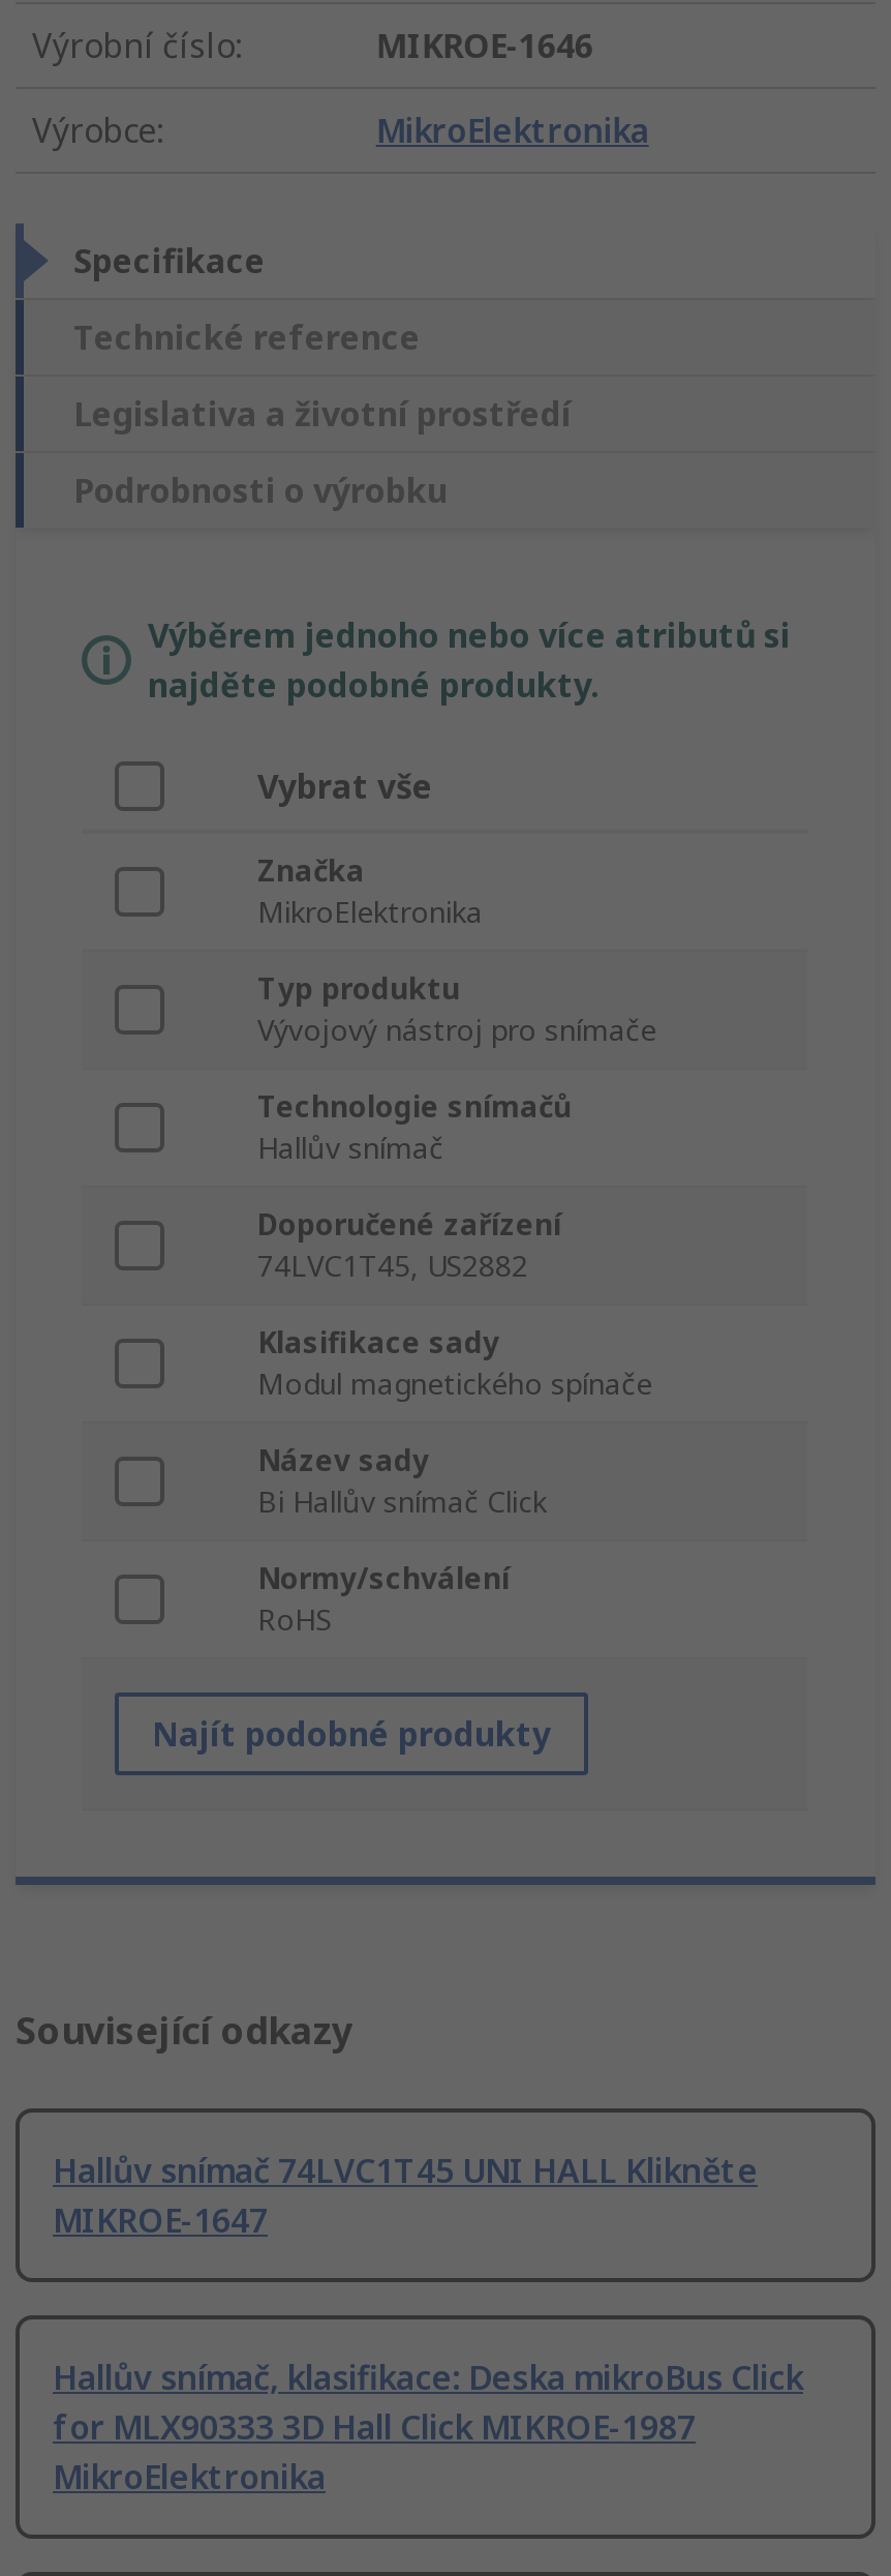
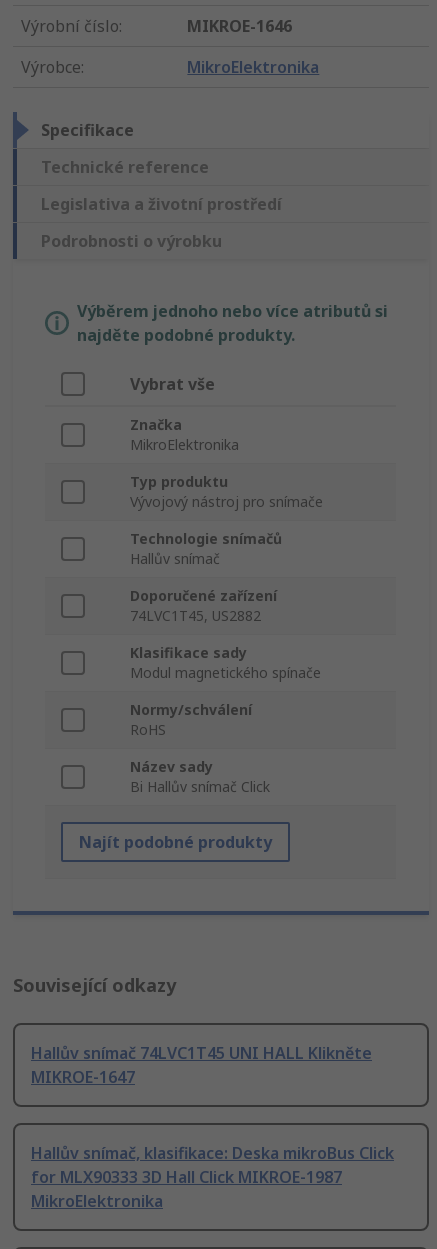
moved down: Název sady | Bi Hallův snímač Click

moved up: Normy/schválení | RoHS
